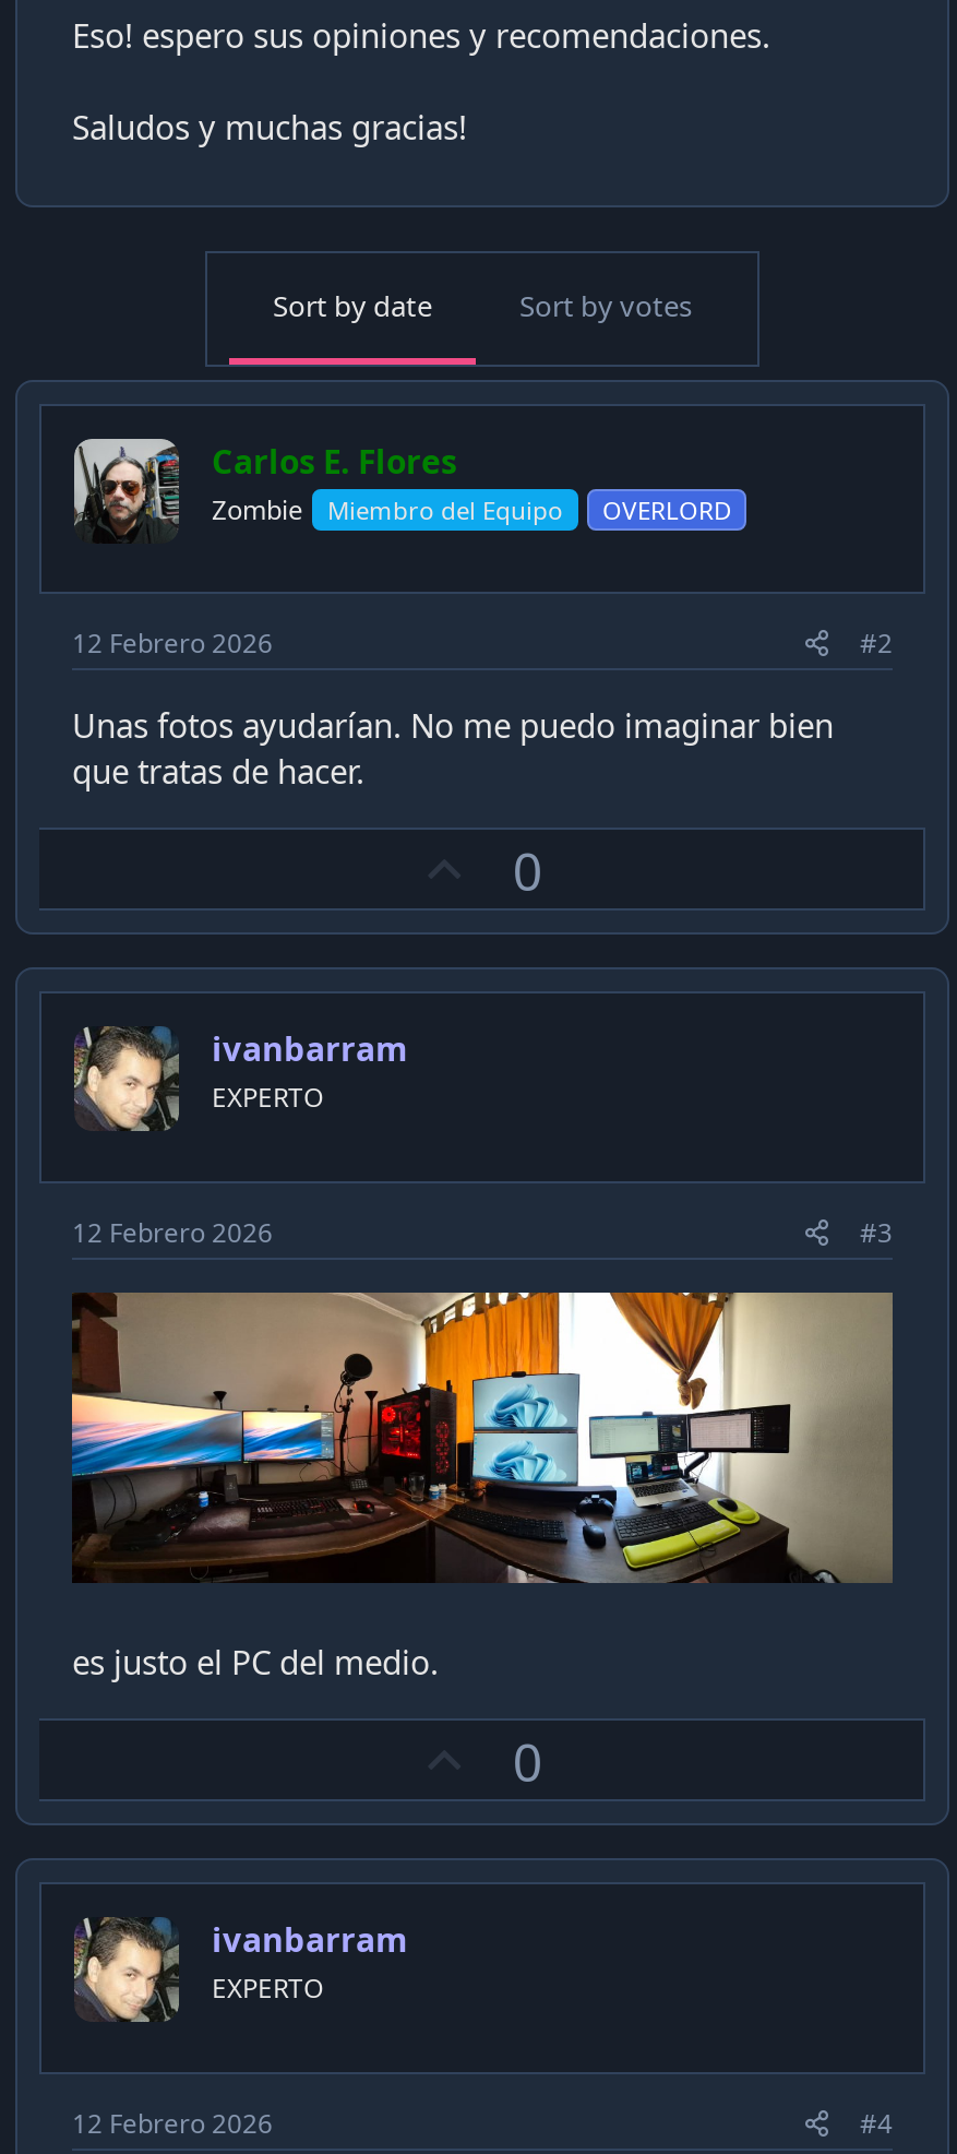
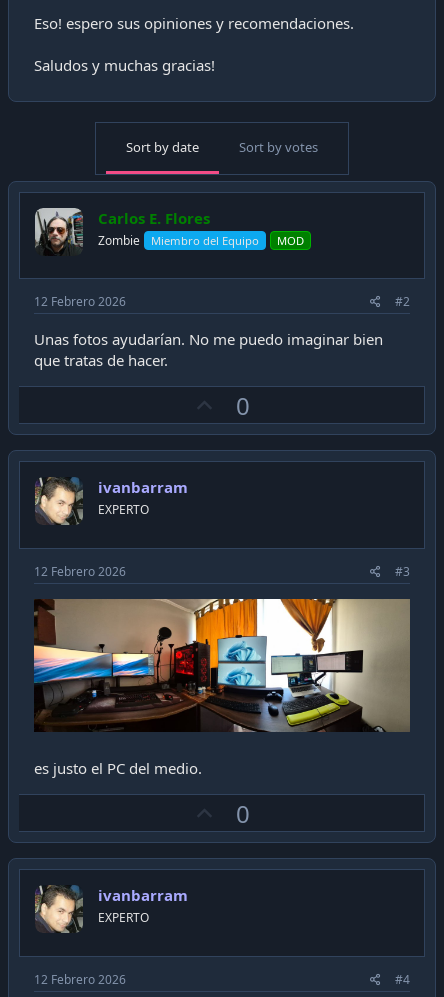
- OVERLORD
+ MOD
